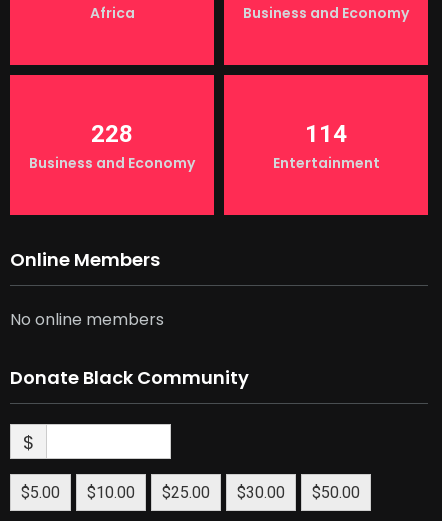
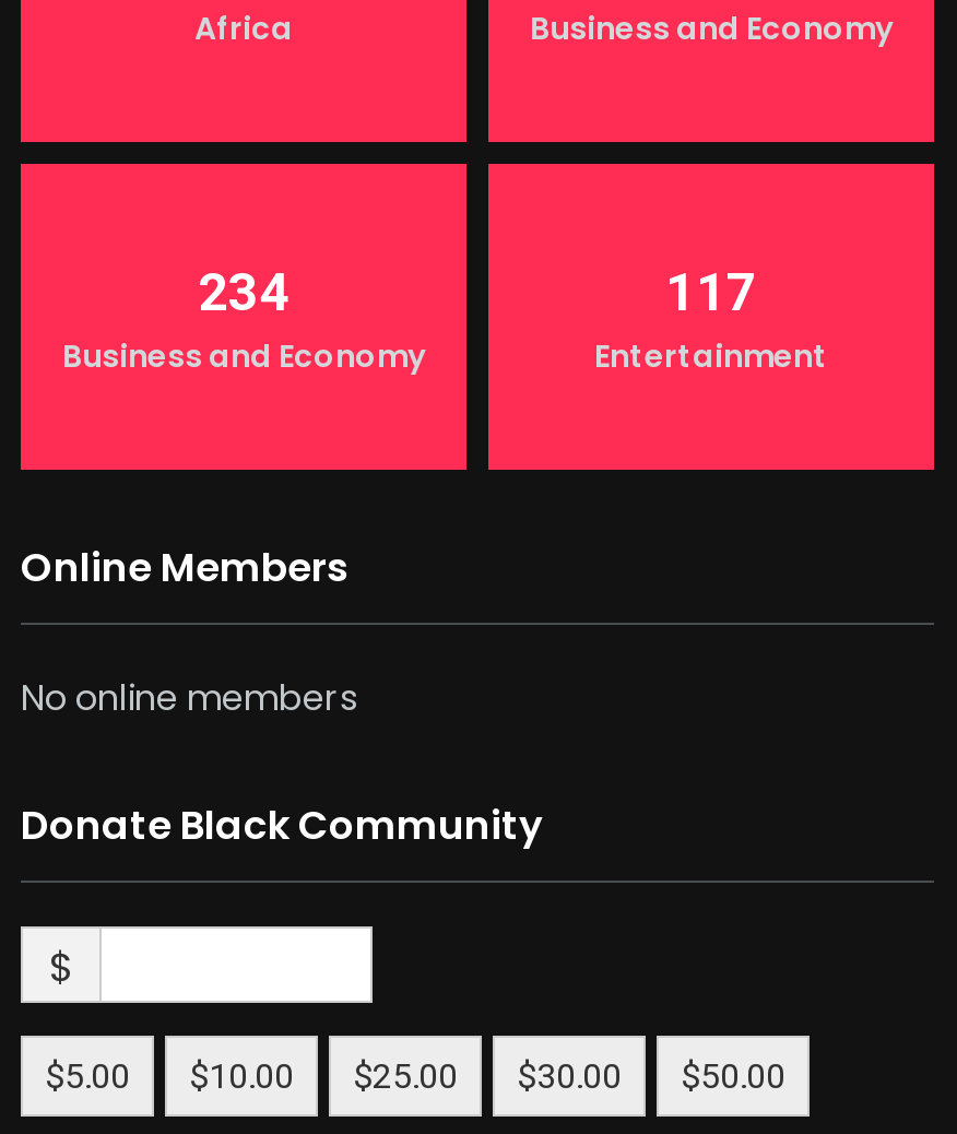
- 228
+ 234

- 114
+ 117
